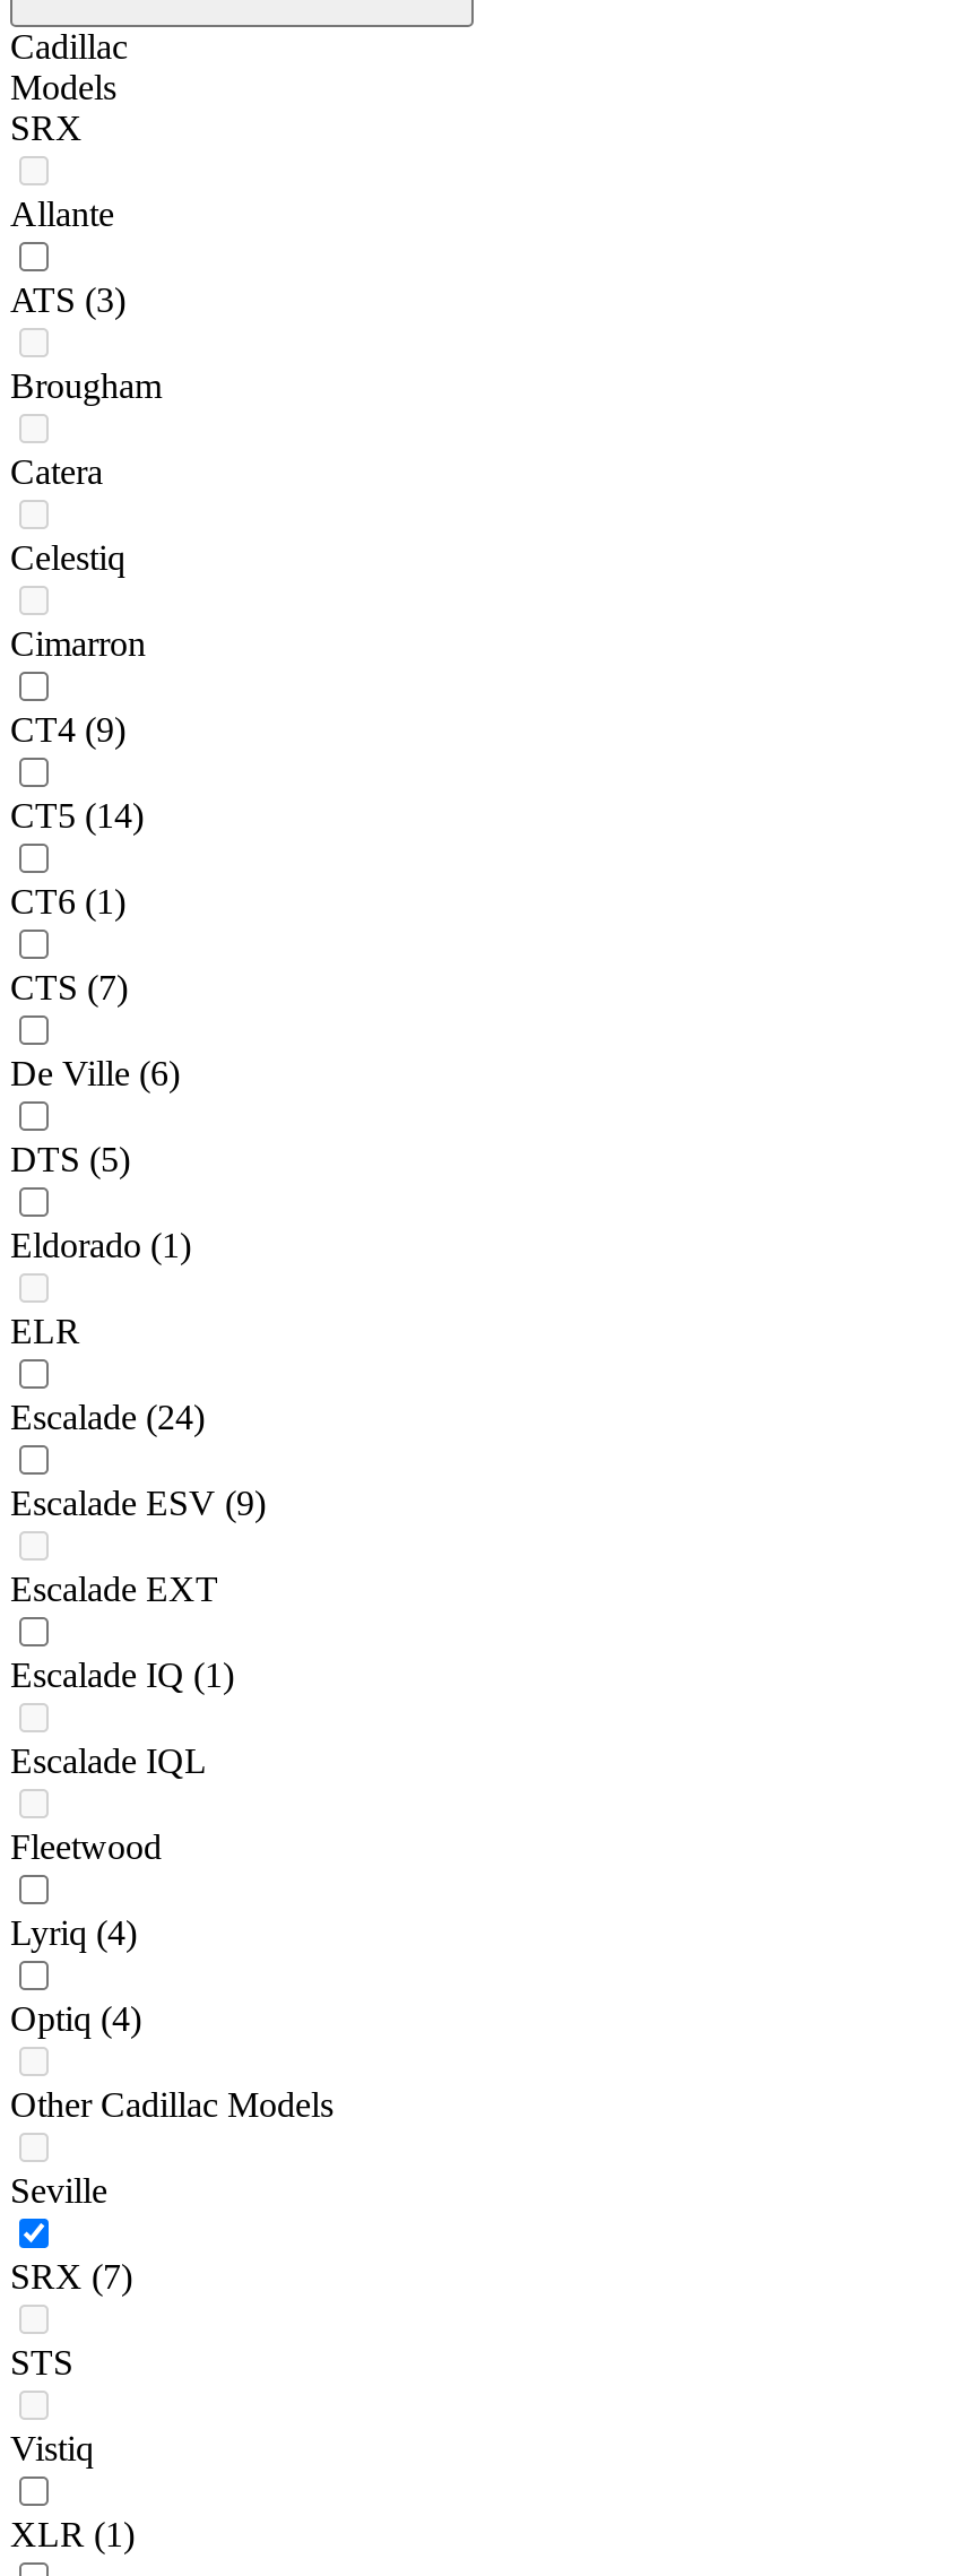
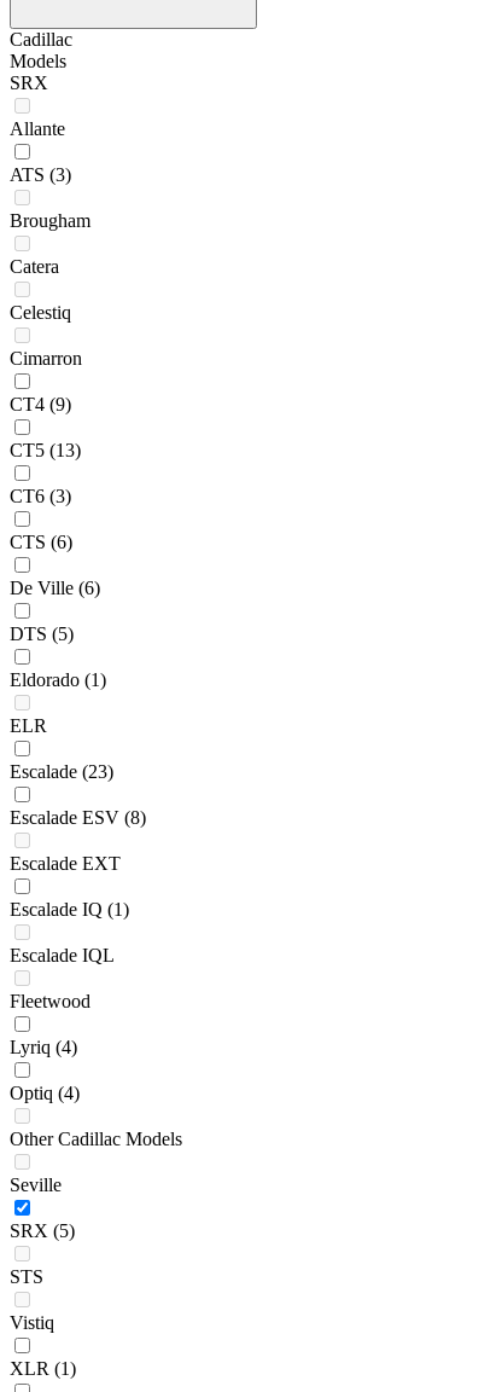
- CT5 (14)
+ CT5 (13)

- CT6 (1)
+ CT6 (3)

- CTS (7)
+ CTS (6)

- Escalade (24)
+ Escalade (23)

- Escalade ESV (9)
+ Escalade ESV (8)

- SRX (7)
+ SRX (5)
